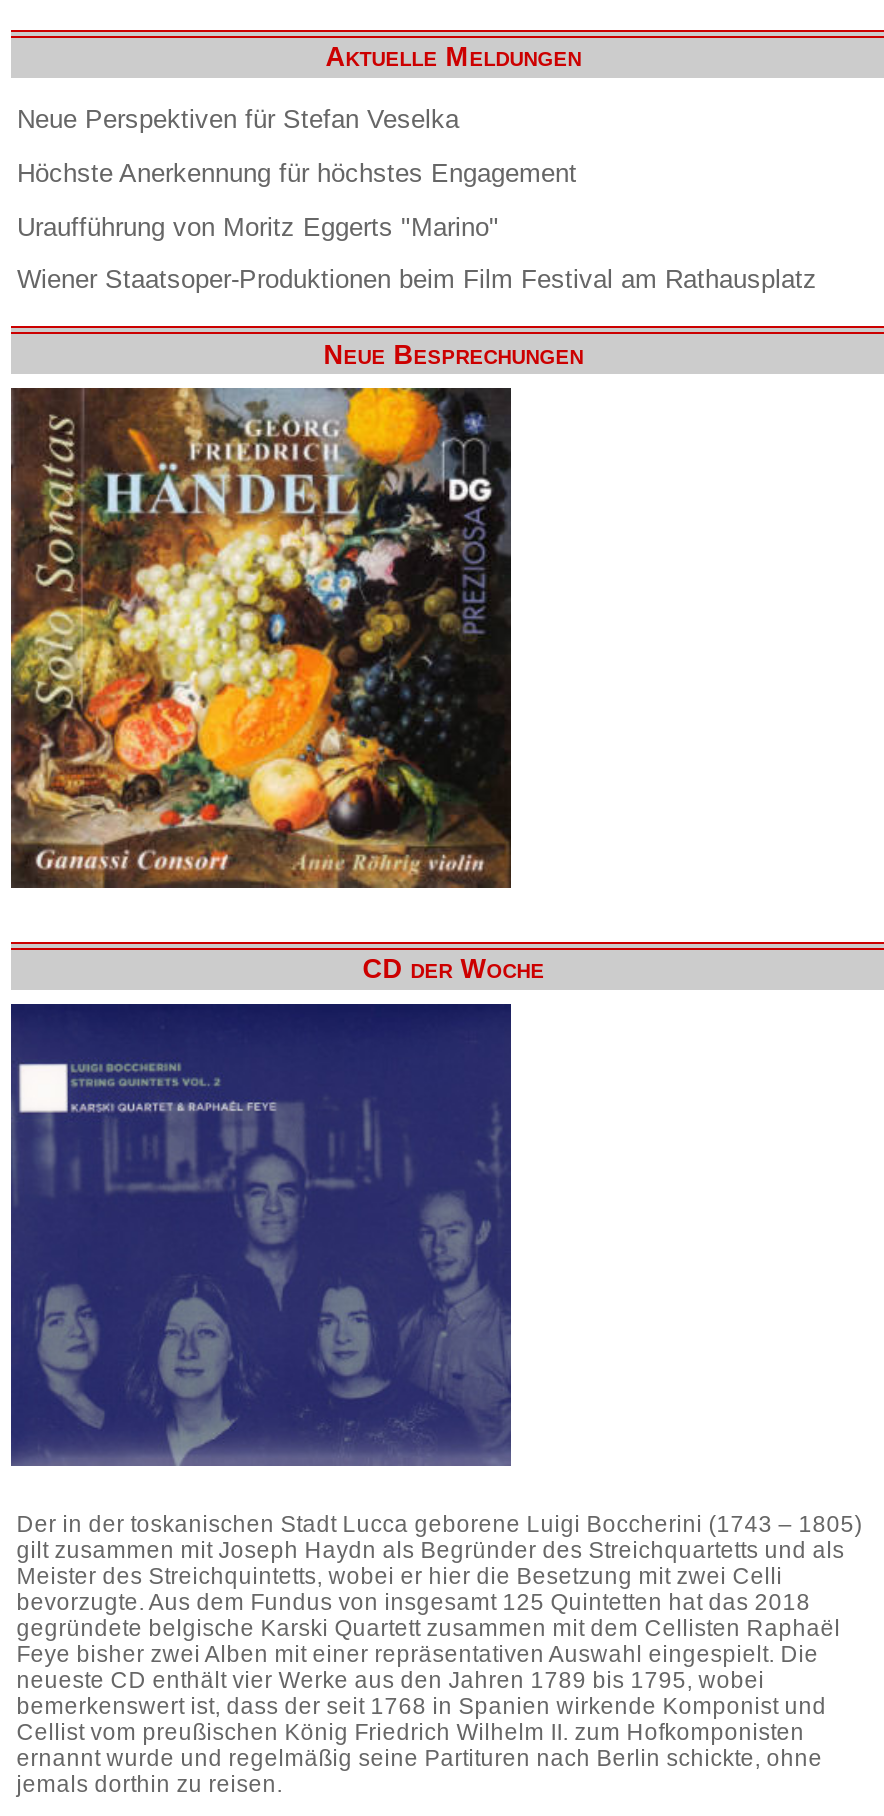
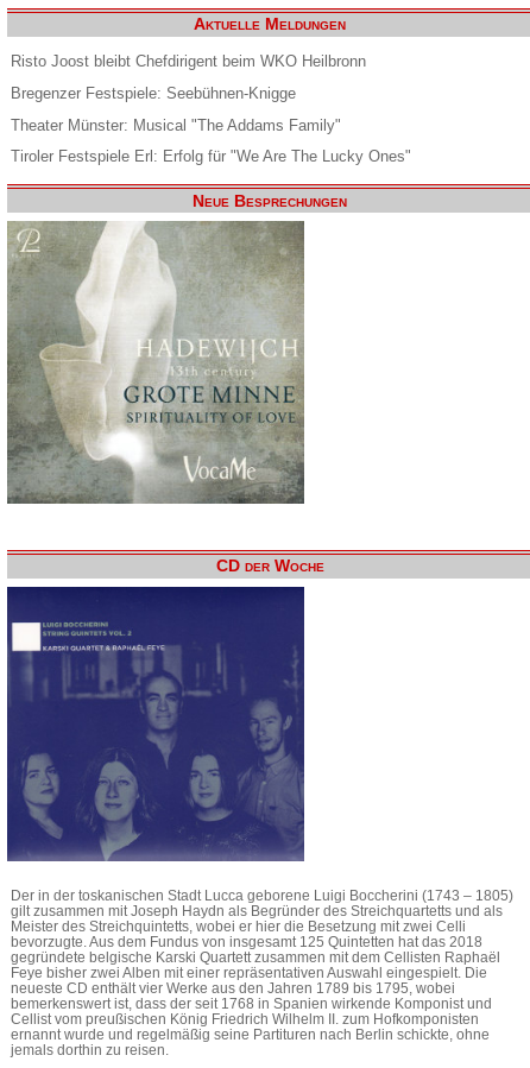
- Neue Perspektiven für Stefan Veselka
+ Risto Joost bleibt Chefdirigent beim WKO Heilbronn

- Höchste Anerkennung für höchstes Engagement
+ Bregenzer Festspiele: Seebühnen-Knigge

- Uraufführung von Moritz Eggerts "Marino"
+ Theater Münster: Musical "The Addams Family"

- Wiener Staatsoper-Produktionen beim Film Festival am Rathausplatz
+ Tiroler Festspiele Erl: Erfolg für "We Are The Lucky Ones"

- [image]
+ [image]
